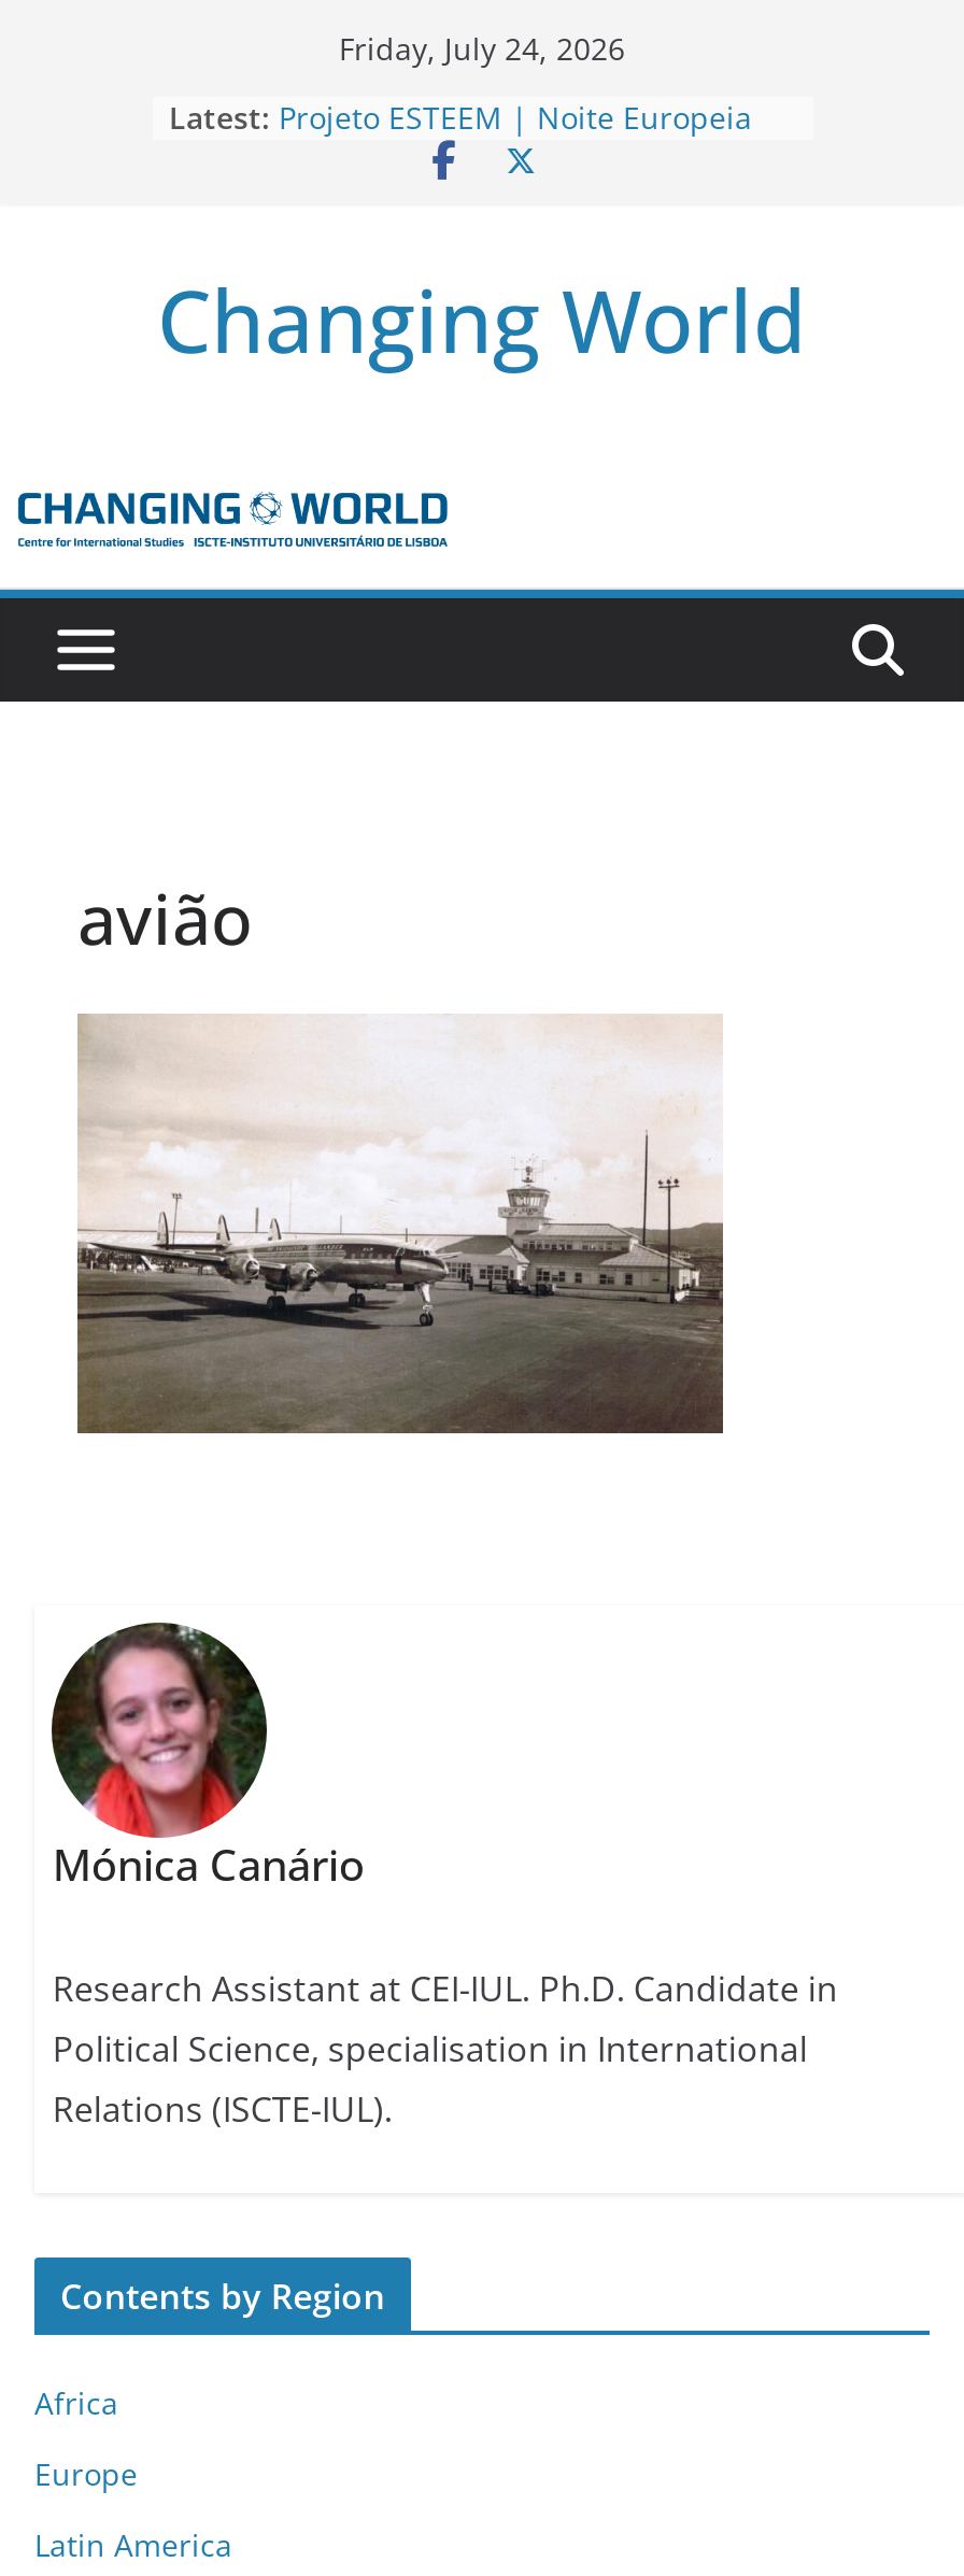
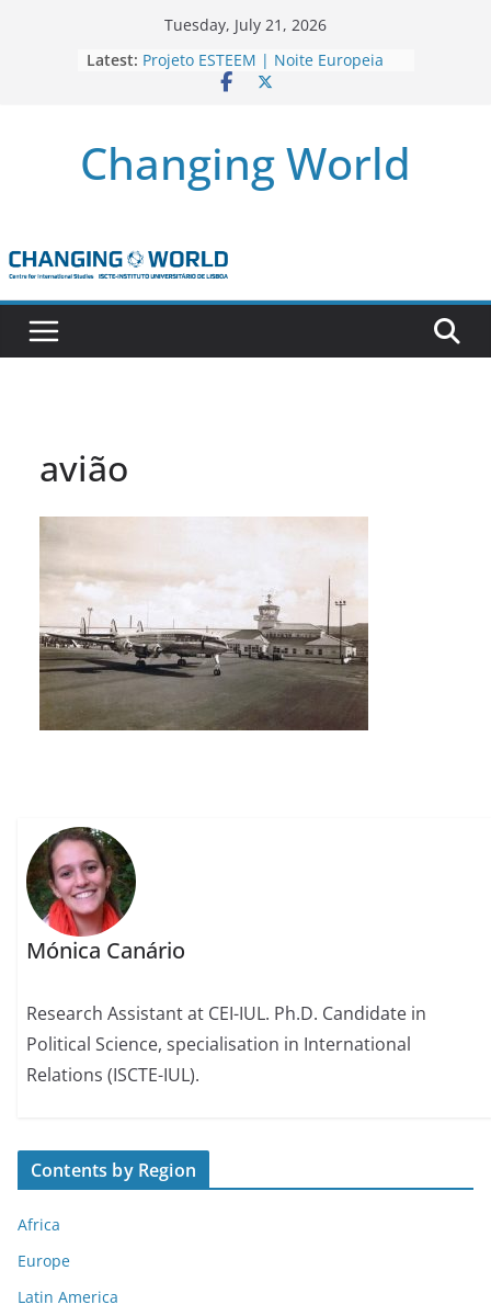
- Friday, July 24, 2026
+ Tuesday, July 21, 2026
